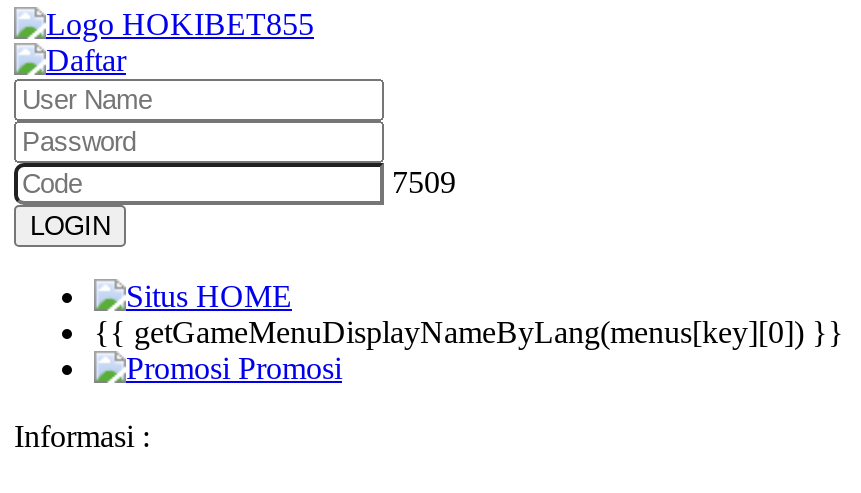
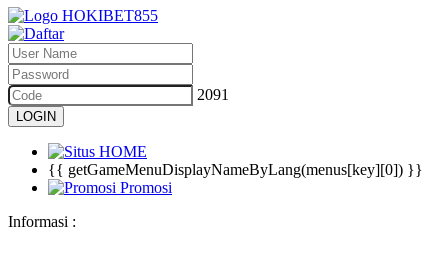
- 7509
+ 2091
